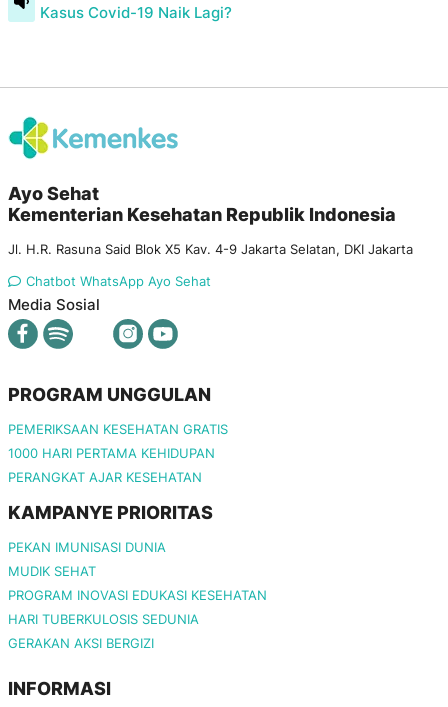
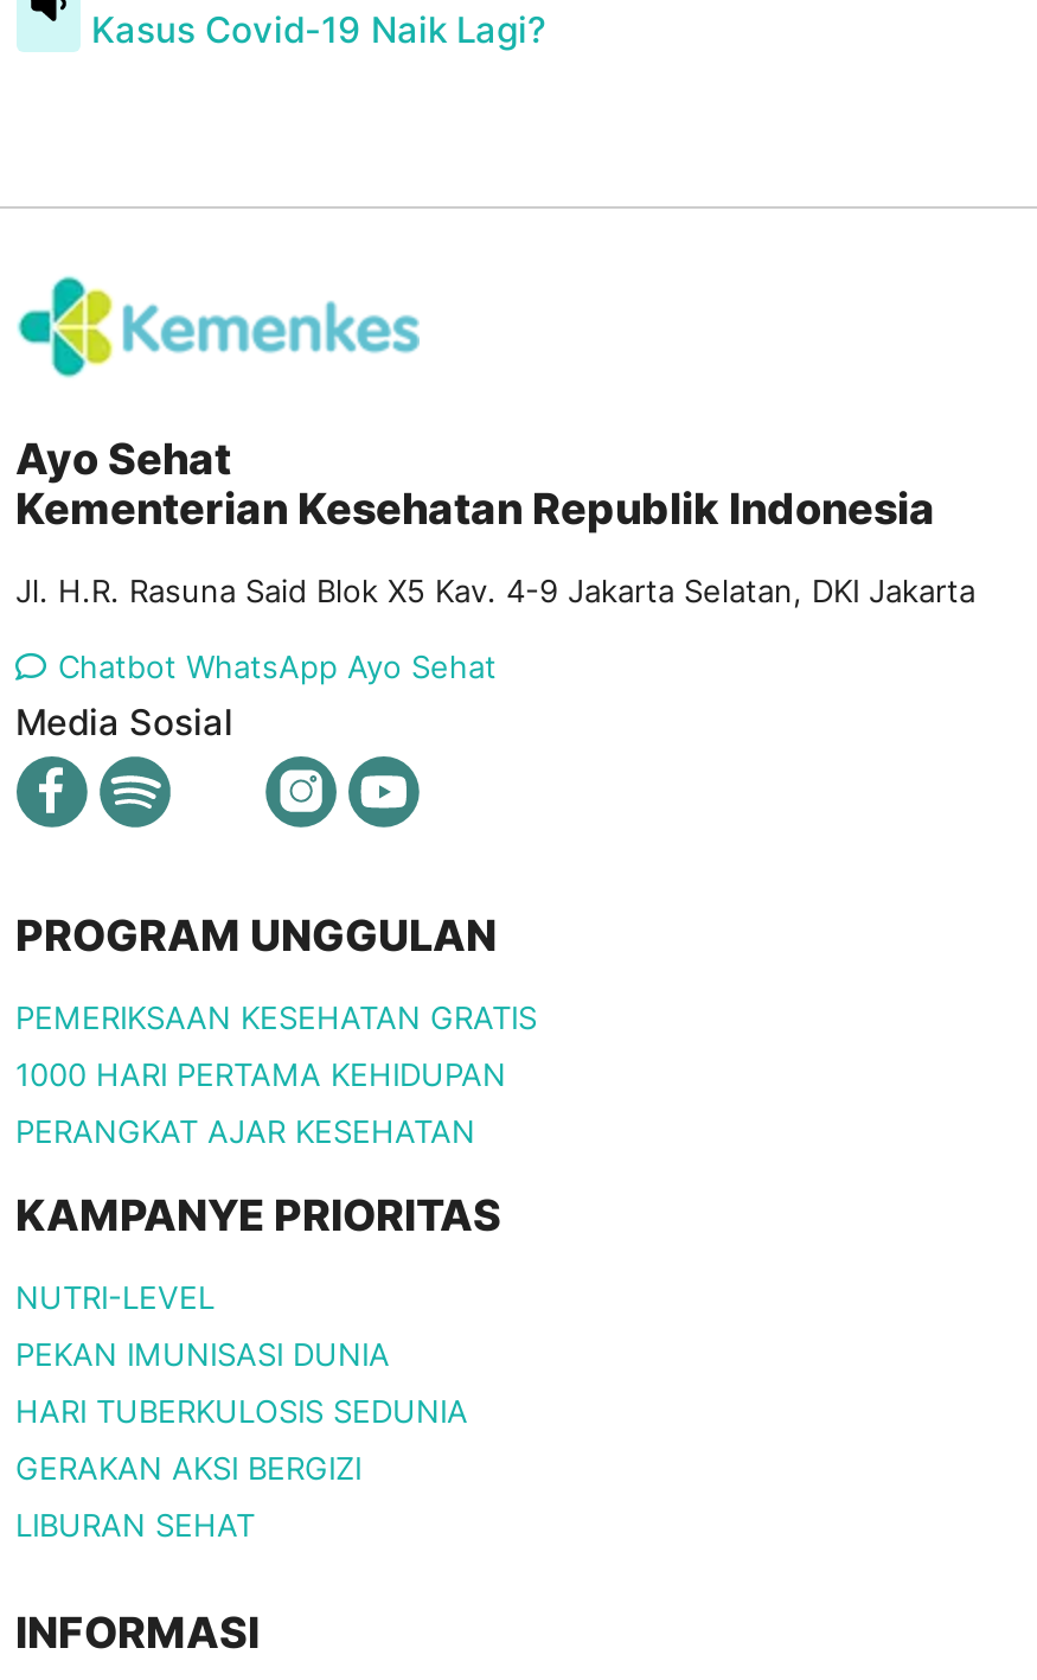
+ NUTRI-LEVEL

moved down: PEKAN IMUNISASI DUNIA

- MUDIK SEHAT
- PROGRAM INOVASI EDUKASI KESEHATAN

moved up: HARI TUBERKULOSIS SEDUNIA | GERAKAN AKSI BERGIZI

+ LIBURAN SEHAT
